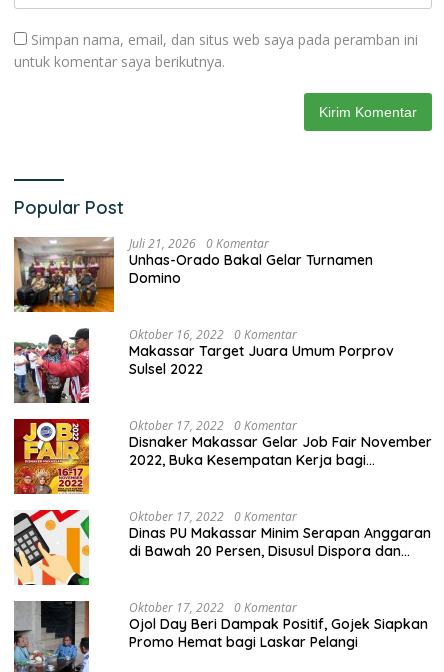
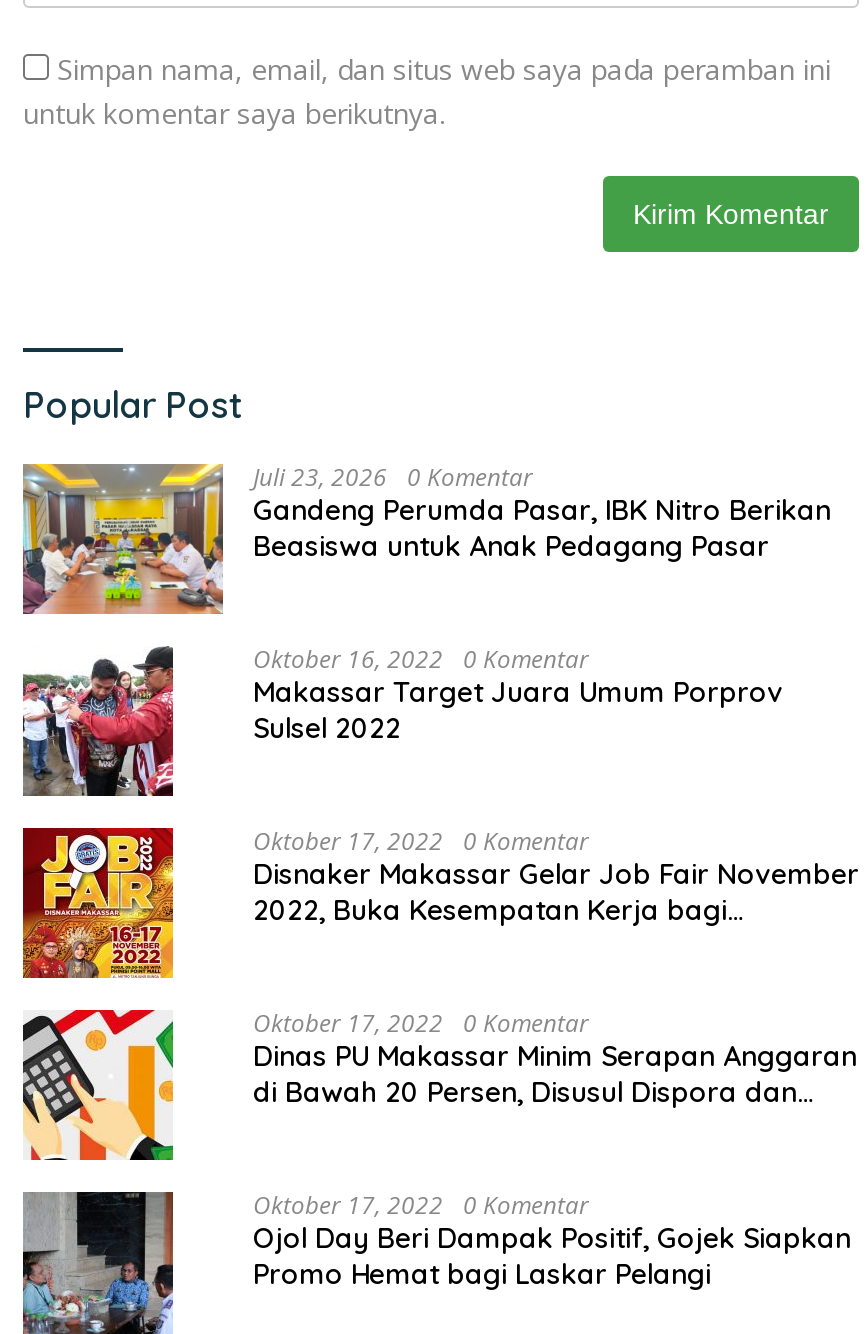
- [image]
- Juli 21, 2026 0 Komentar
- Unhas-Orado Bakal Gelar Turnamen
- Domino
+ [image]
+ Juli 23, 2026 0 Komentar
+ Gandeng Perumda Pasar, IBK Nitro Berikan
+ Beasiswa untuk Anak Pedagang Pasar
